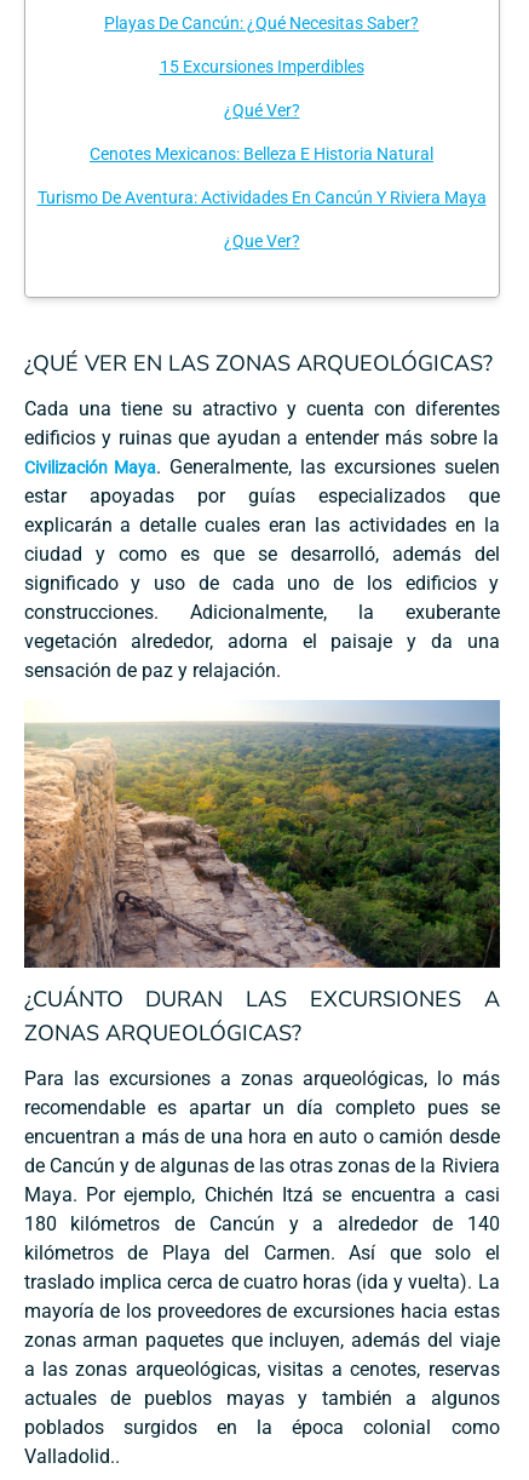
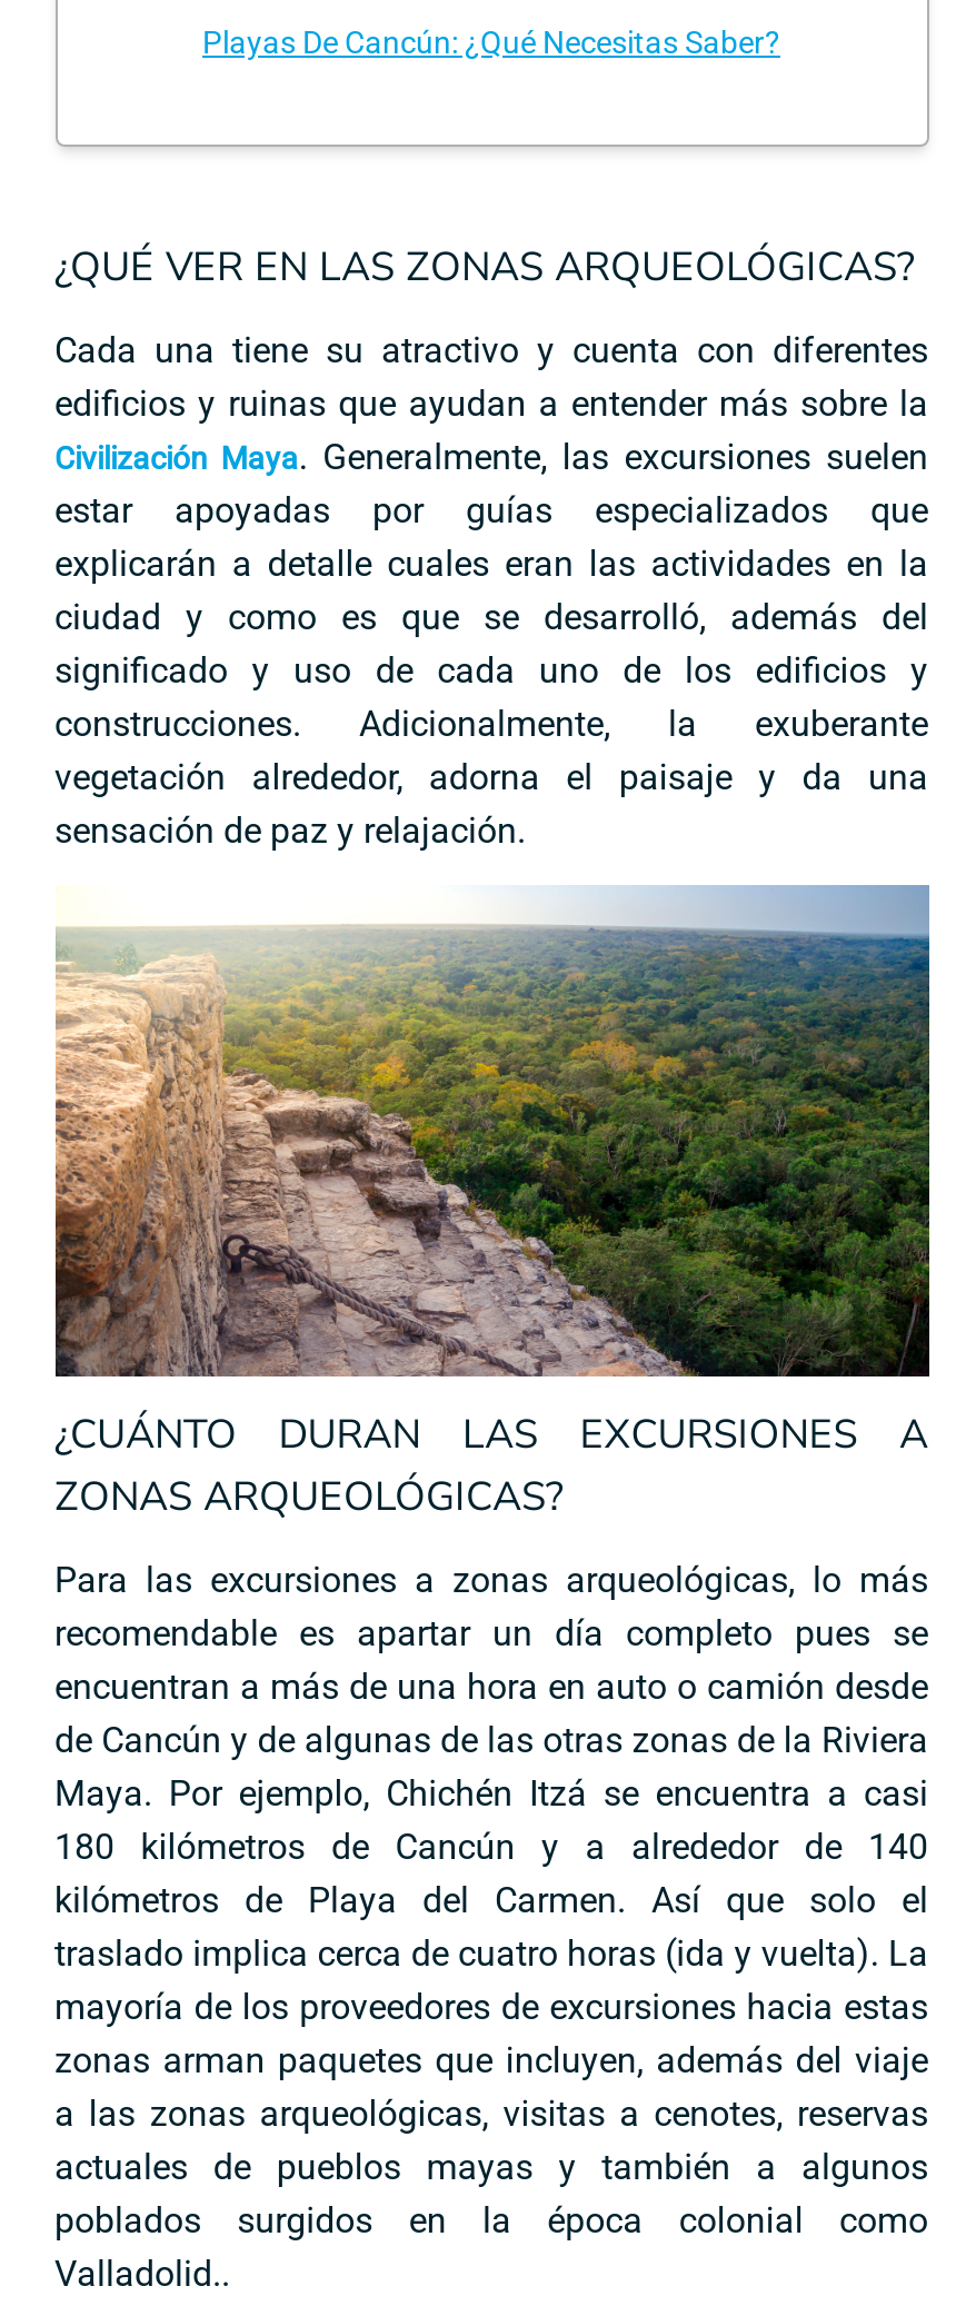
- 15 Excursiones Imperdibles
- ¿Qué Ver?
- Cenotes Mexicanos: Belleza E Historia Natural
- Turismo De Aventura: Actividades En Cancún Y Riviera Maya
- ¿Que Ver?
